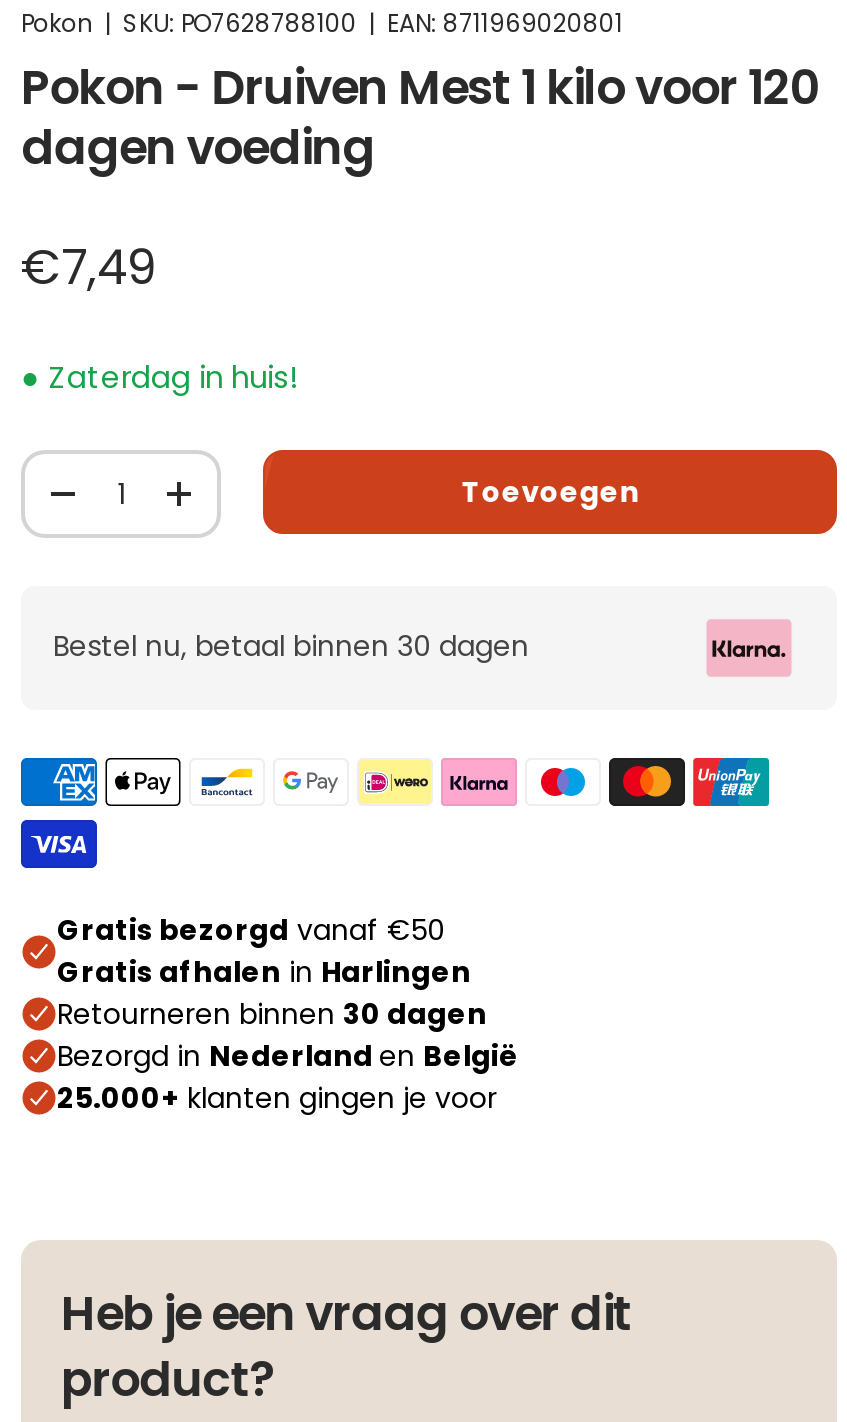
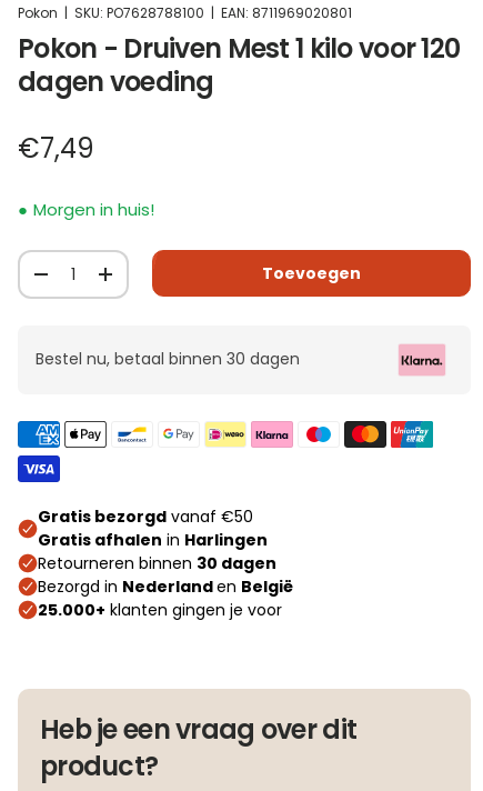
- Zaterdag in huis!
+ Morgen in huis!
